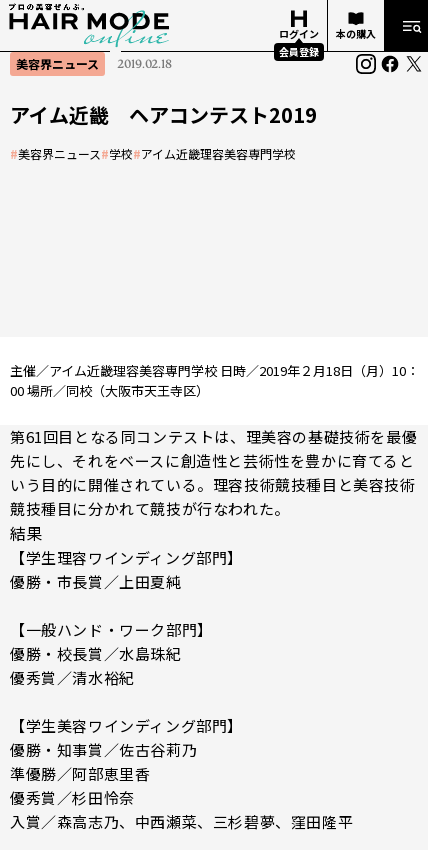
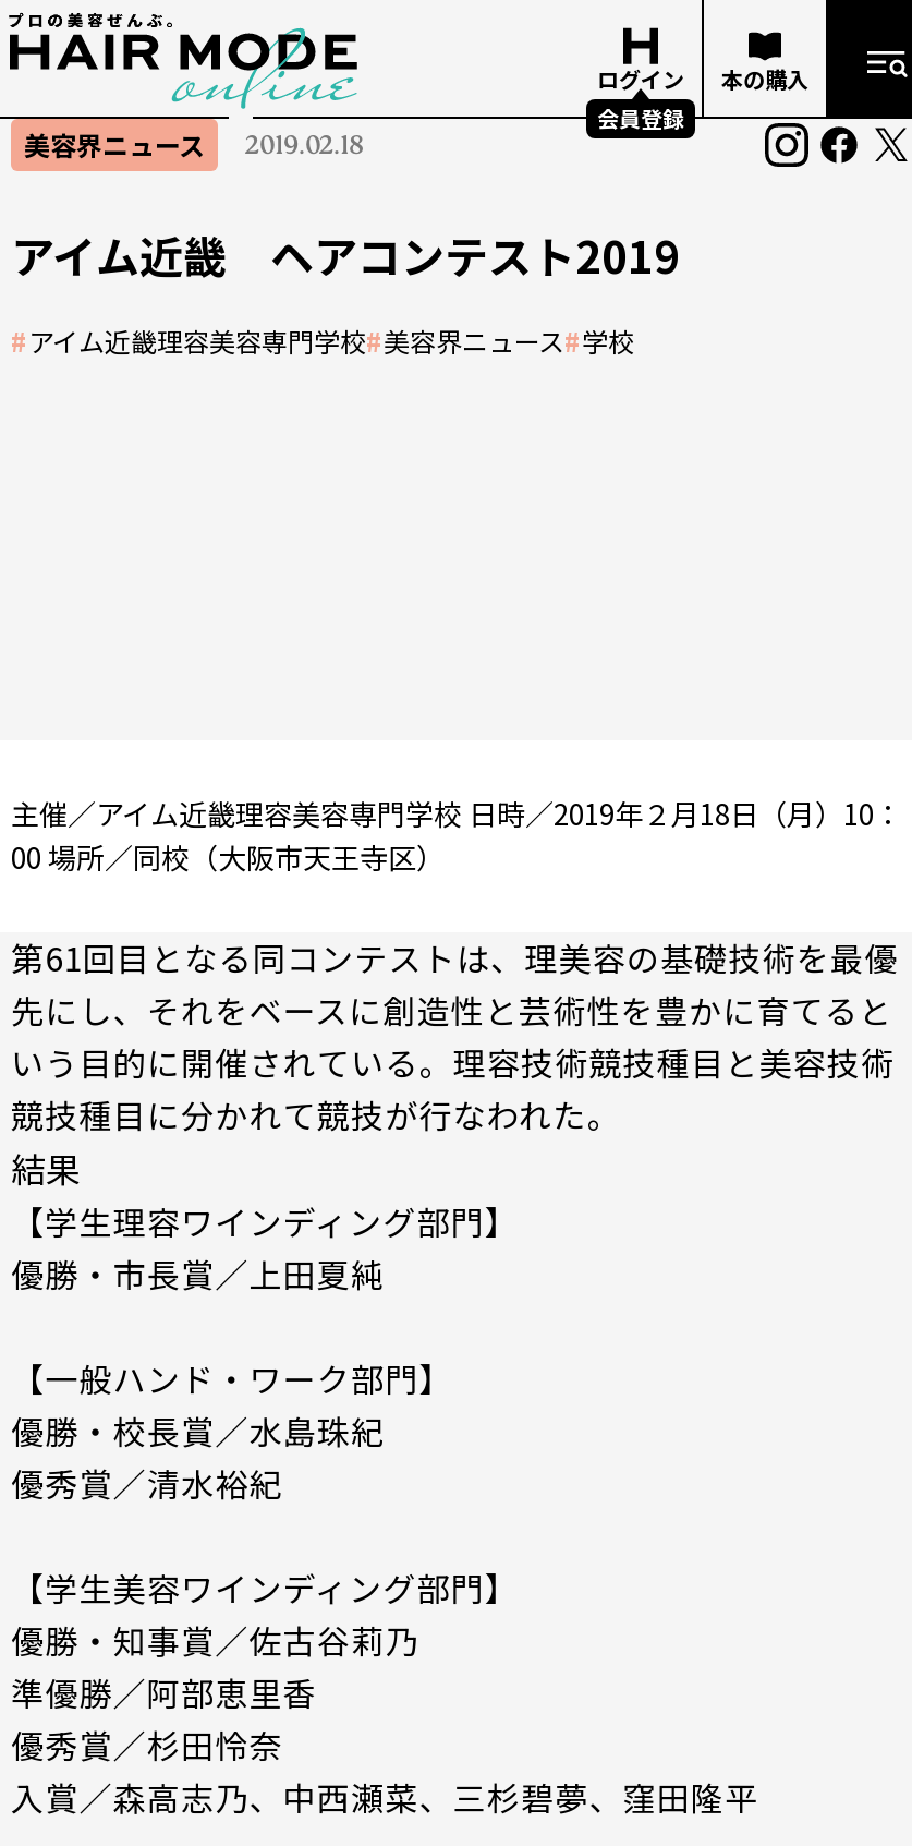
- #美容界ニュース#学校#アイム近畿理容美容専門学校
+ #アイム近畿理容美容専門学校#美容界ニュース#学校
